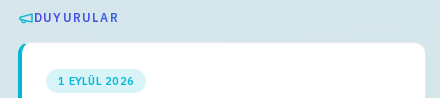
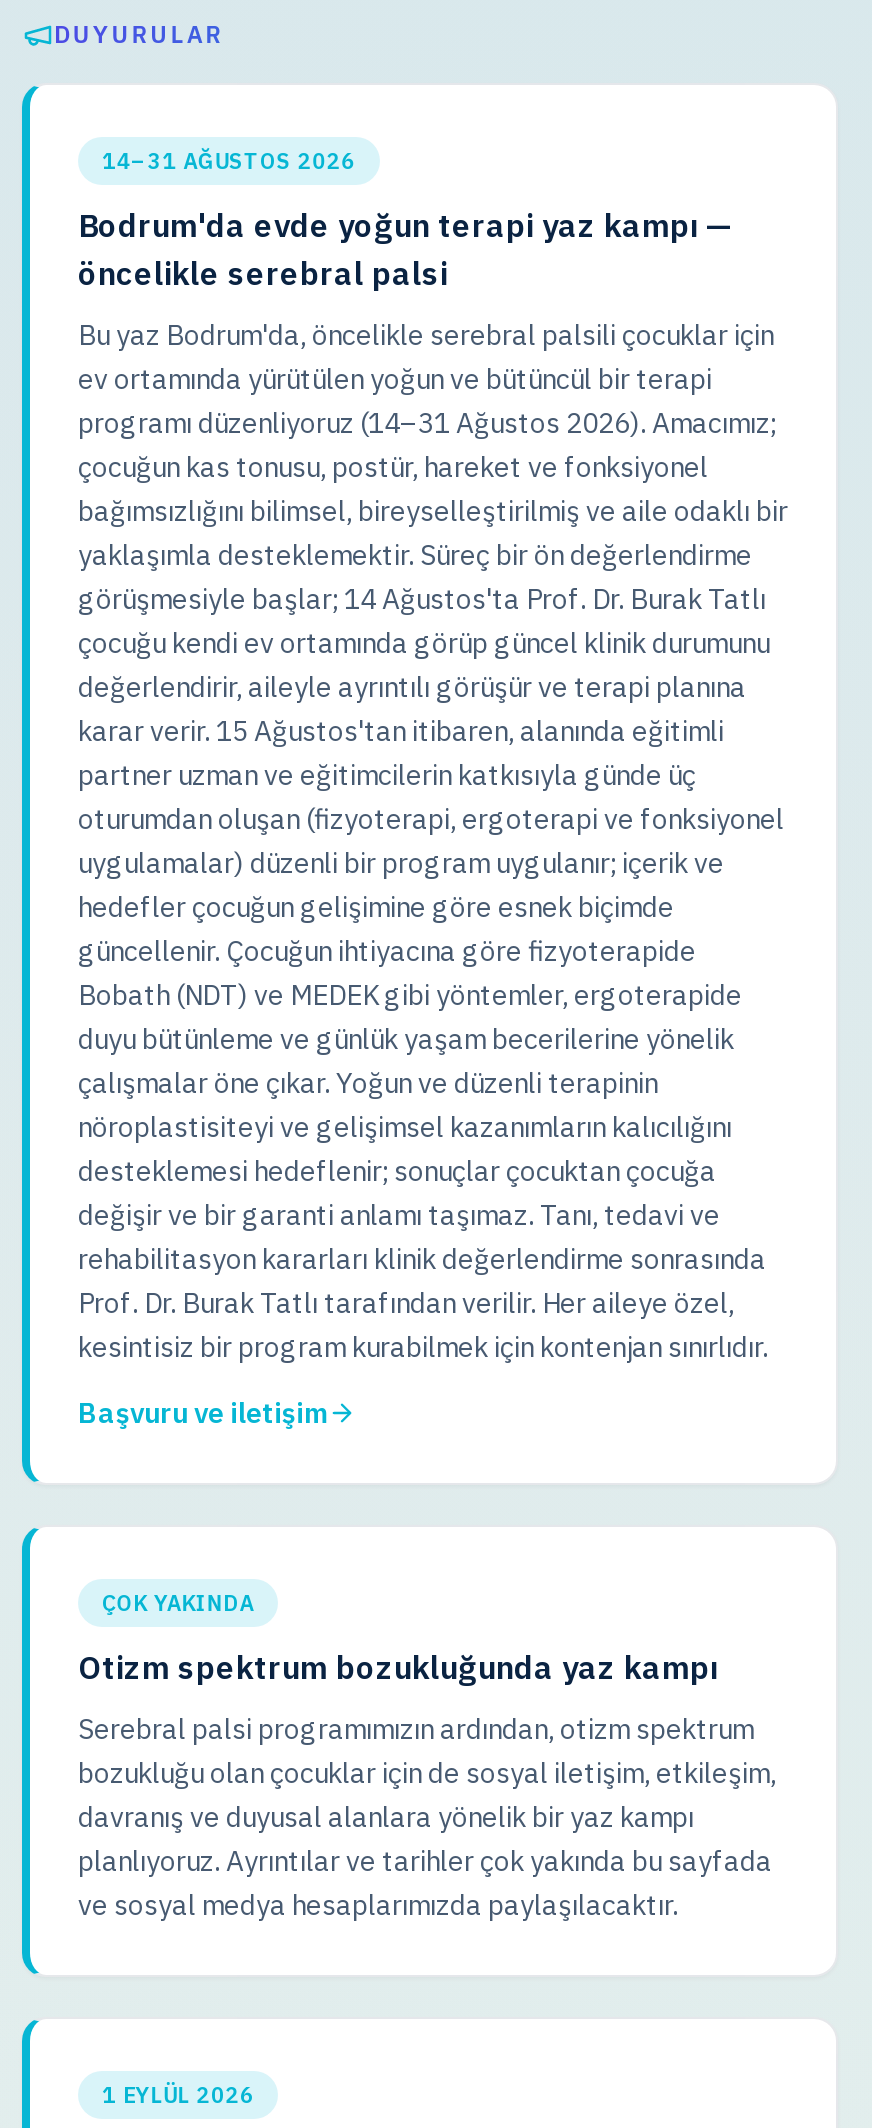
+ 14–31 AĞUSTOS 2026
+ Bodrum'da evde yoğun terapi yaz kampı —
+ öncelikle serebral palsi
+ Bu yaz Bodrum'da, öncelikle serebral palsili çocuklar için
+ ev ortamında yürütülen yoğun ve bütüncül bir terapi
+ programı düzenliyoruz (14–31 Ağustos 2026). Amacımız;
+ çocuğun kas tonusu, postür, hareket ve fonksiyonel
+ bağımsızlığını bilimsel, bireyselleştirilmiş ve aile odaklı bir
+ yaklaşımla desteklemektir. Süreç bir ön değerlendirme
+ görüşmesiyle başlar; 14 Ağustos'ta Prof. Dr. Burak Tatlı
+ çocuğu kendi ev ortamında görüp güncel klinik durumunu
+ değerlendirir, aileyle ayrıntılı görüşür ve terapi planına
+ karar verir. 15 Ağustos'tan itibaren, alanında eğitimli
+ partner uzman ve eğitimcilerin katkısıyla günde üç
+ oturumdan oluşan (fizyoterapi, ergoterapi ve fonksiyonel
+ uygulamalar) düzenli bir program uygulanır; içerik ve
+ hedefler çocuğun gelişimine göre esnek biçimde
+ güncellenir. Çocuğun ihtiyacına göre fizyoterapide
+ Bobath (NDT) ve MEDEK gibi yöntemler, ergoterapide
+ duyu bütünleme ve günlük yaşam becerilerine yönelik
+ çalışmalar öne çıkar. Yoğun ve düzenli terapinin
+ nöroplastisiteyi ve gelişimsel kazanımların kalıcılığını
+ desteklemesi hedeflenir; sonuçlar çocuktan çocuğa
+ değişir ve bir garanti anlamı taşımaz. Tanı, tedavi ve
+ rehabilitasyon kararları klinik değerlendirme sonrasında
+ Prof. Dr. Burak Tatlı tarafından verilir. Her aileye özel,
+ kesintisiz bir program kurabilmek için kontenjan sınırlıdır.
+ Başvuru ve iletişim

+ ÇOK YAKINDA
+ Otizm spektrum bozukluğunda yaz kampı
+ Serebral palsi programımızın ardından, otizm spektrum
+ bozukluğu olan çocuklar için de sosyal iletişim, etkileşim,
+ davranış ve duyusal alanlara yönelik bir yaz kampı
+ planlıyoruz. Ayrıntılar ve tarihler çok yakında bu sayfada
+ ve sosyal medya hesaplarımızda paylaşılacaktır.
